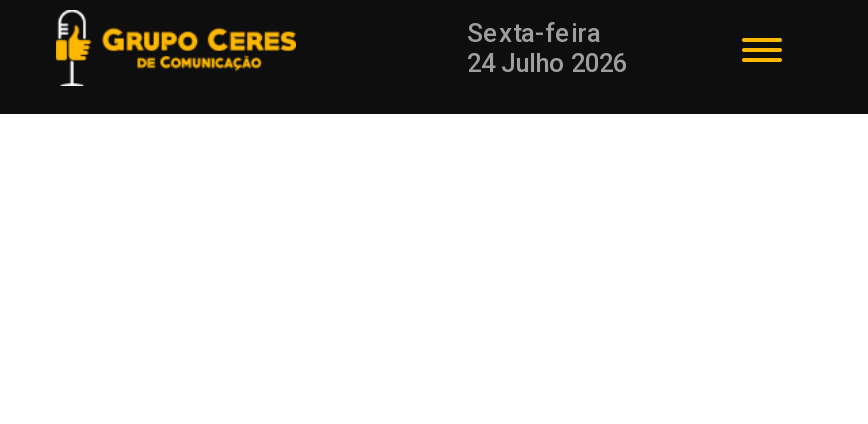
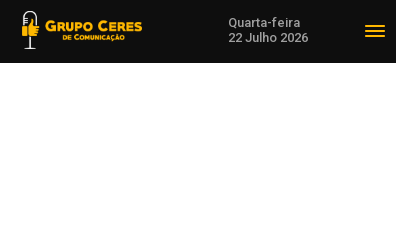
- Sexta-feira
- 24 Julho 2026
+ Quarta-feira
+ 22 Julho 2026
